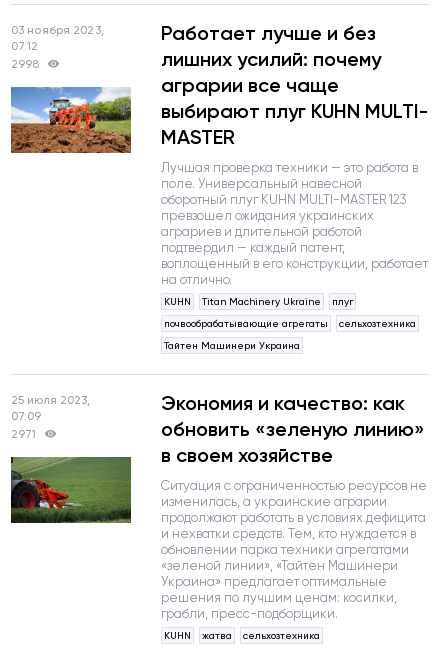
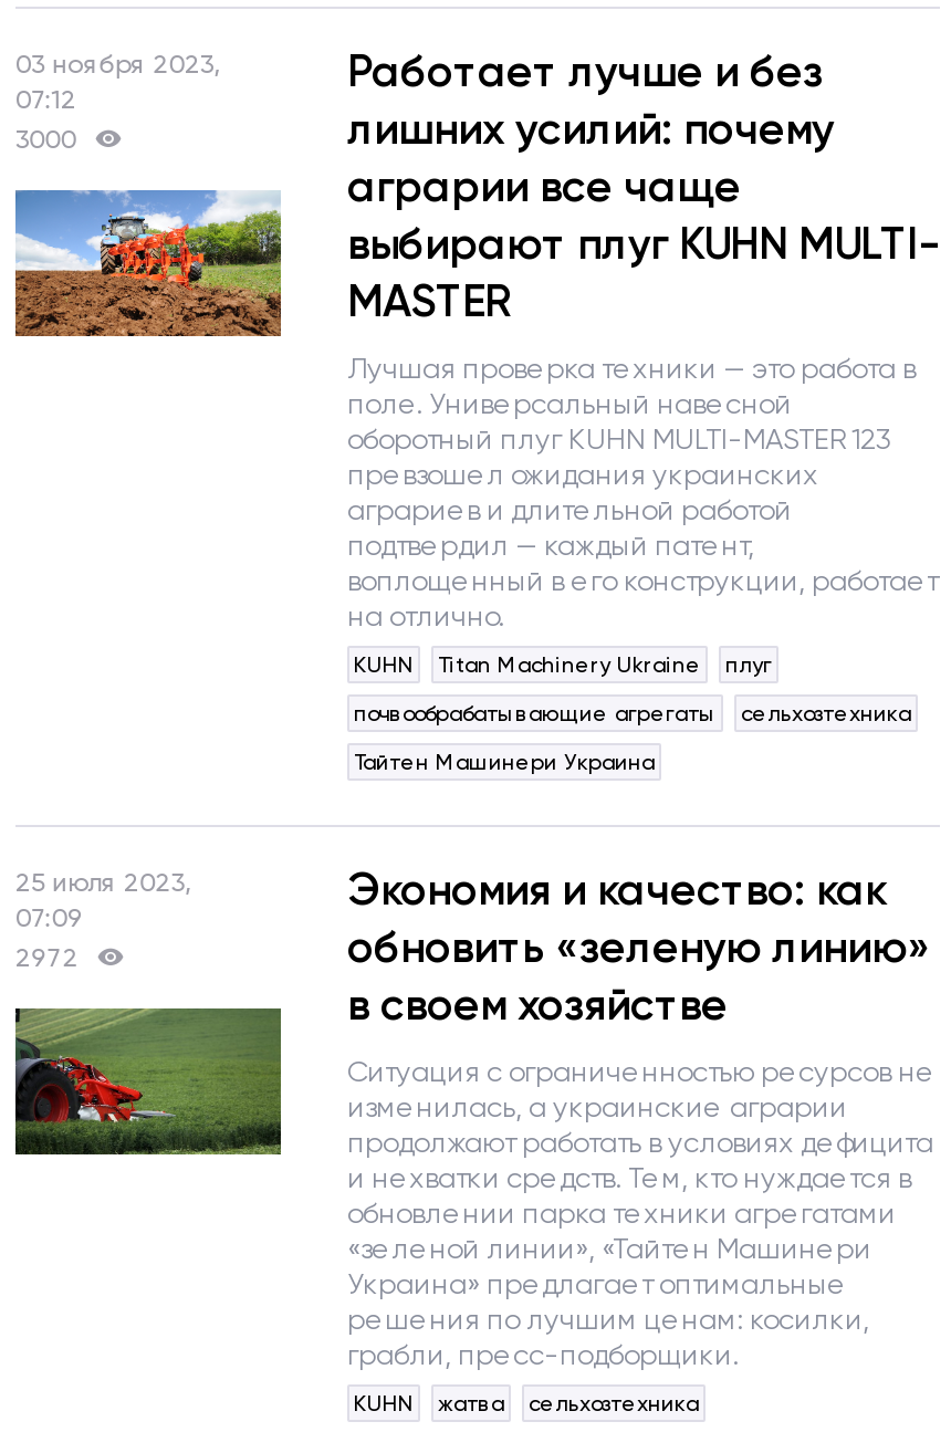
- 2998
+ 3000

- 2971
+ 2972
